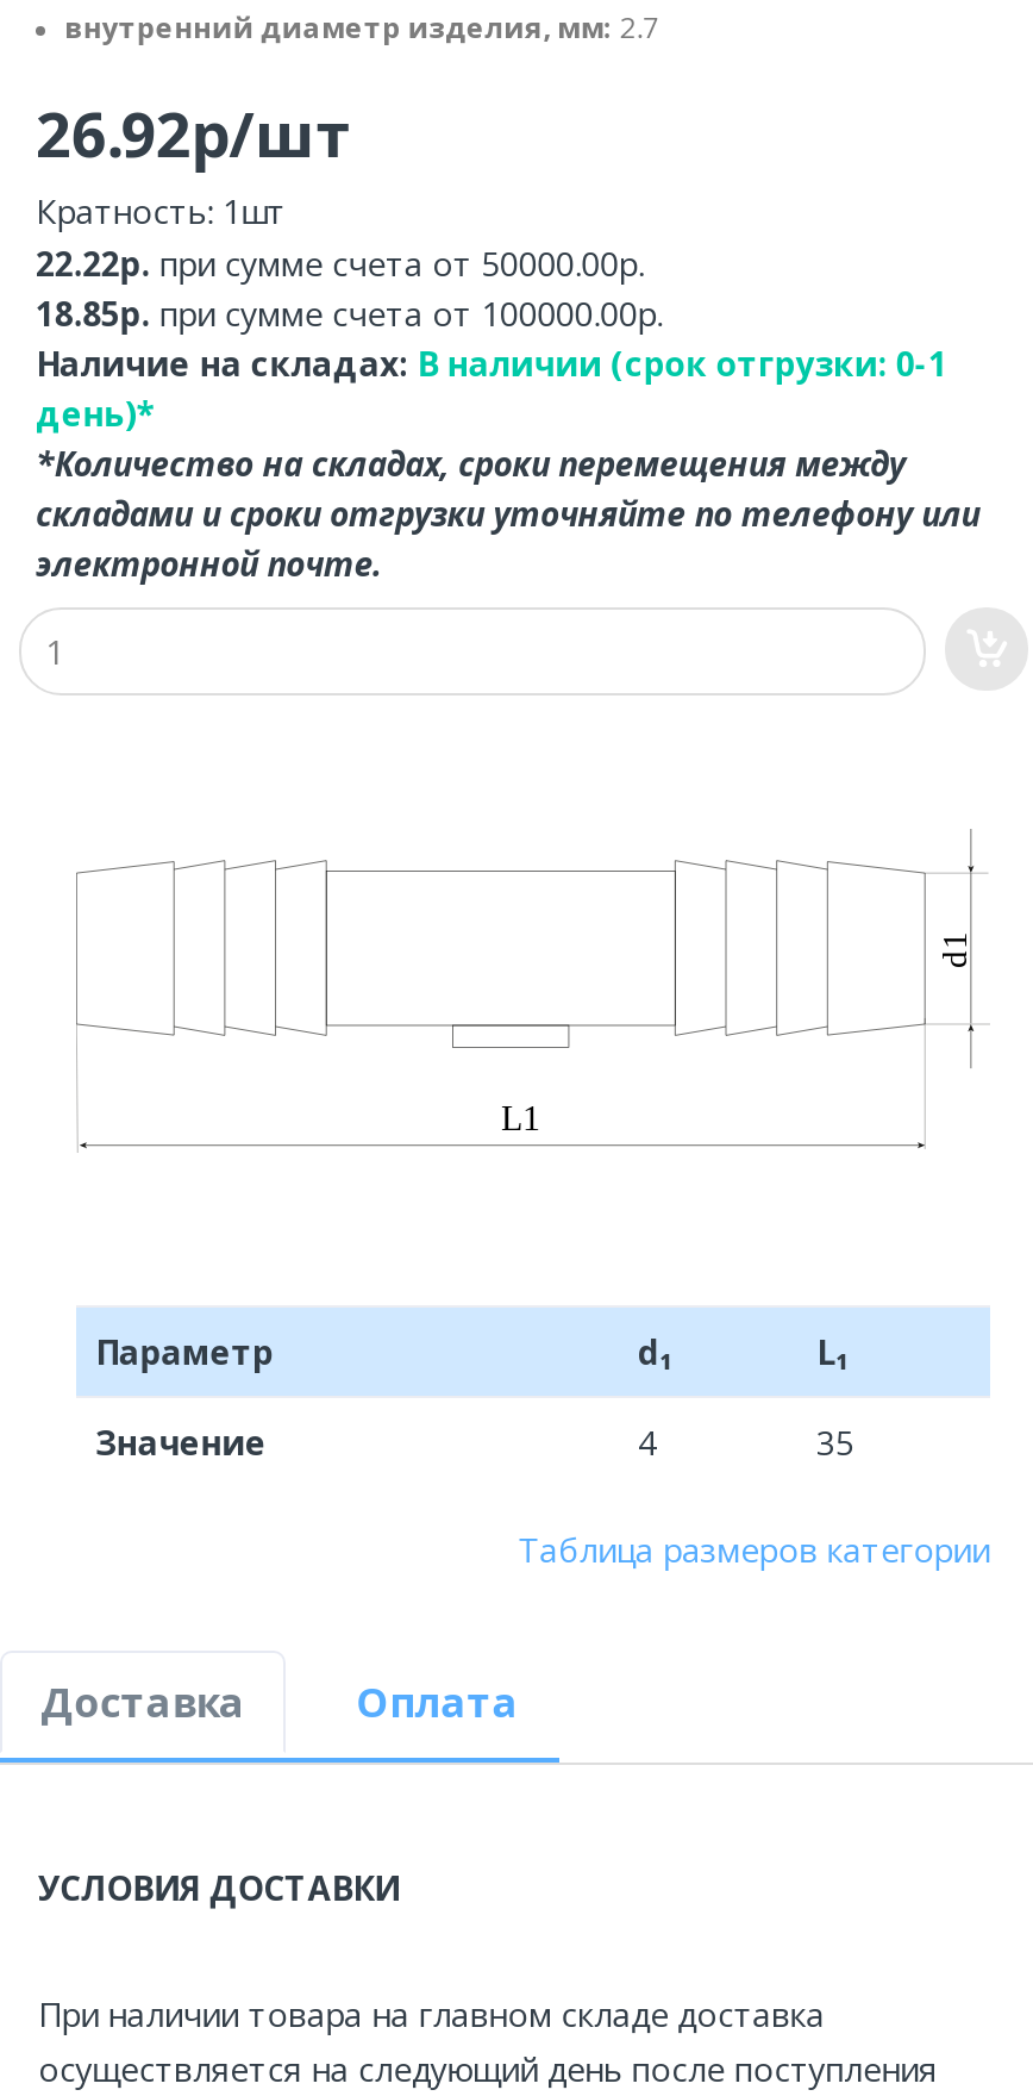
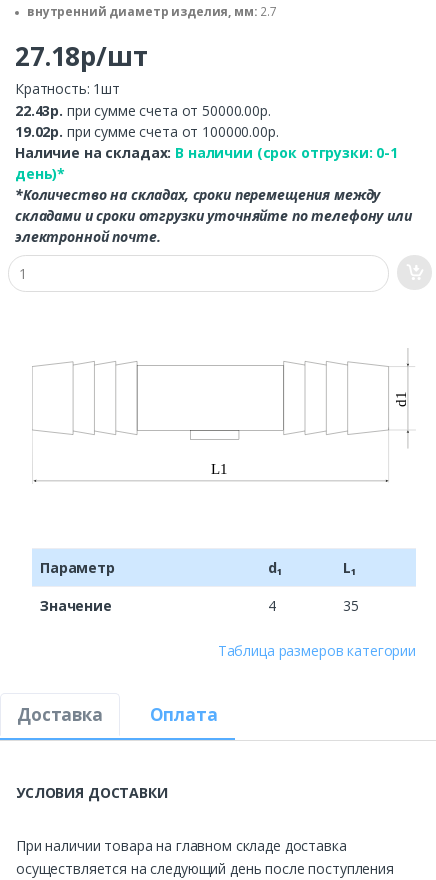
- 26.92р/шт
+ 27.18р/шт

- 22.22р. при сумме счета от 50000.00р.
+ 22.43р. при сумме счета от 50000.00р.

- 18.85р. при сумме счета от 100000.00р.
+ 19.02р. при сумме счета от 100000.00р.
